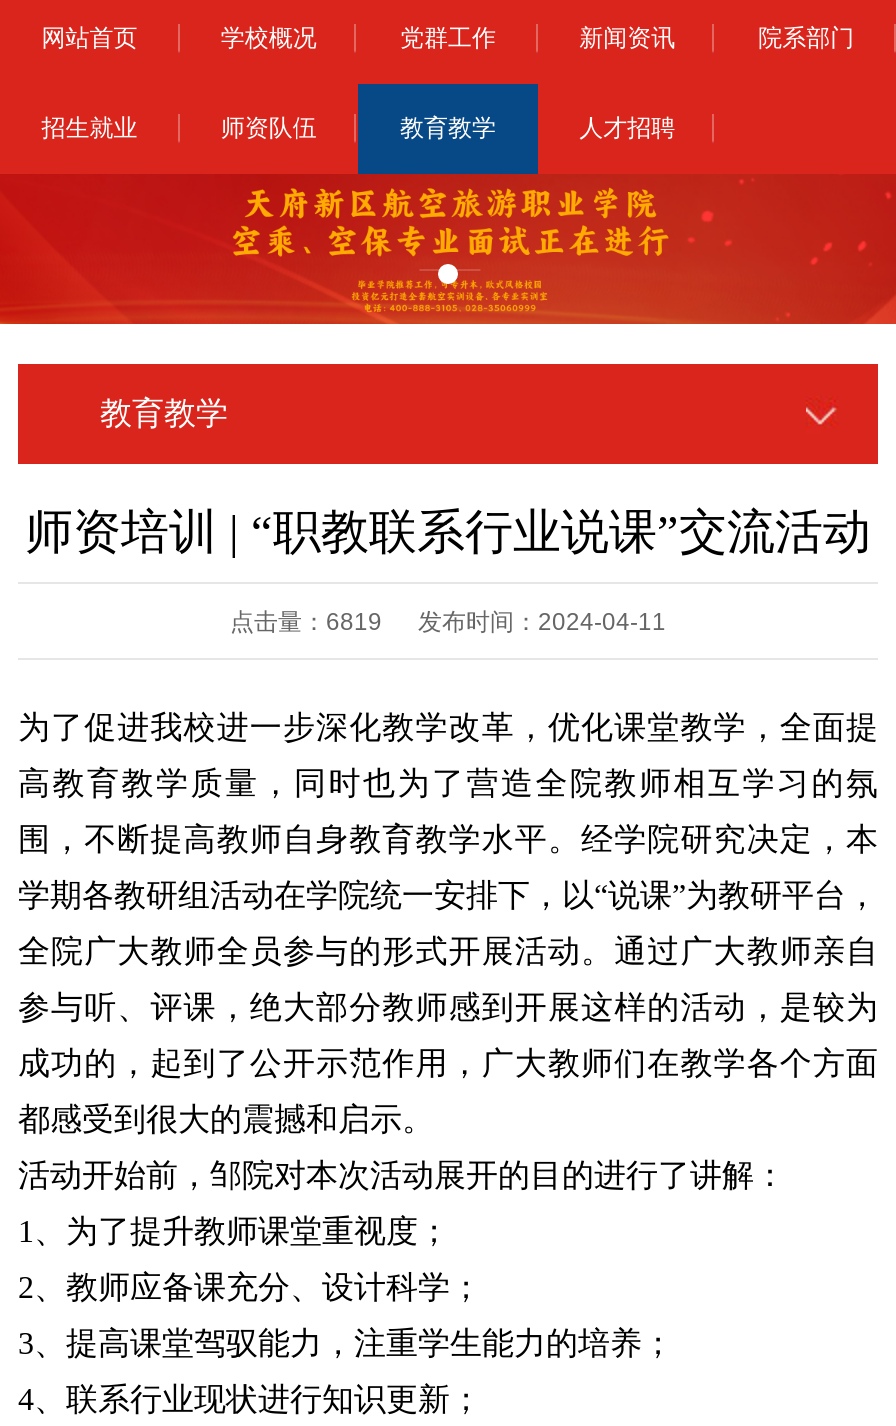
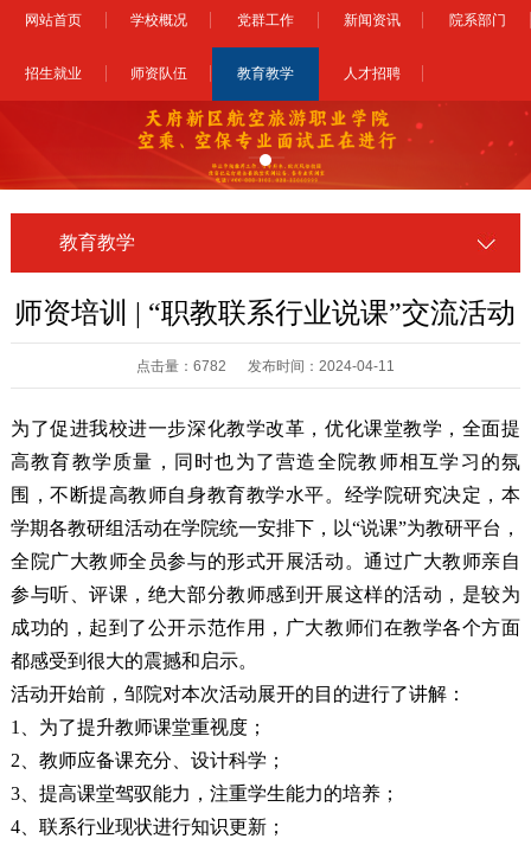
- 点击量：6819 发布时间：2024-04-11
+ 点击量：6782 发布时间：2024-04-11
